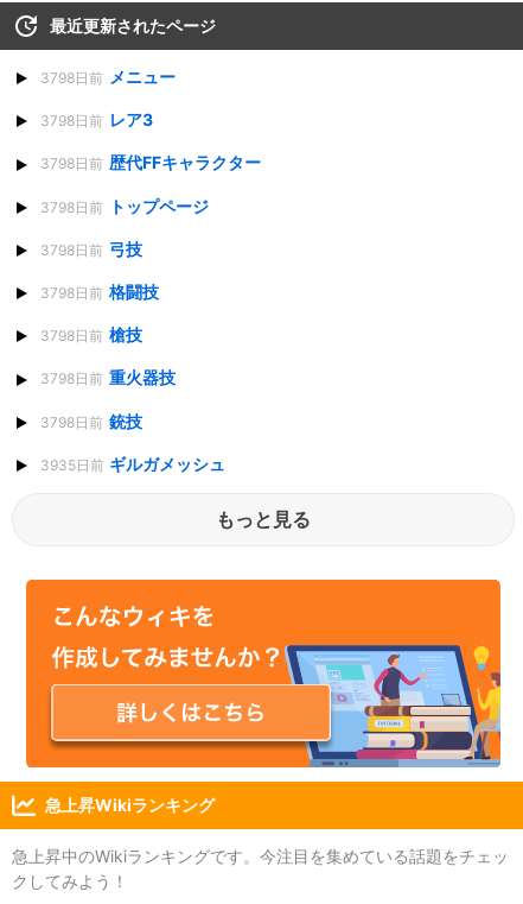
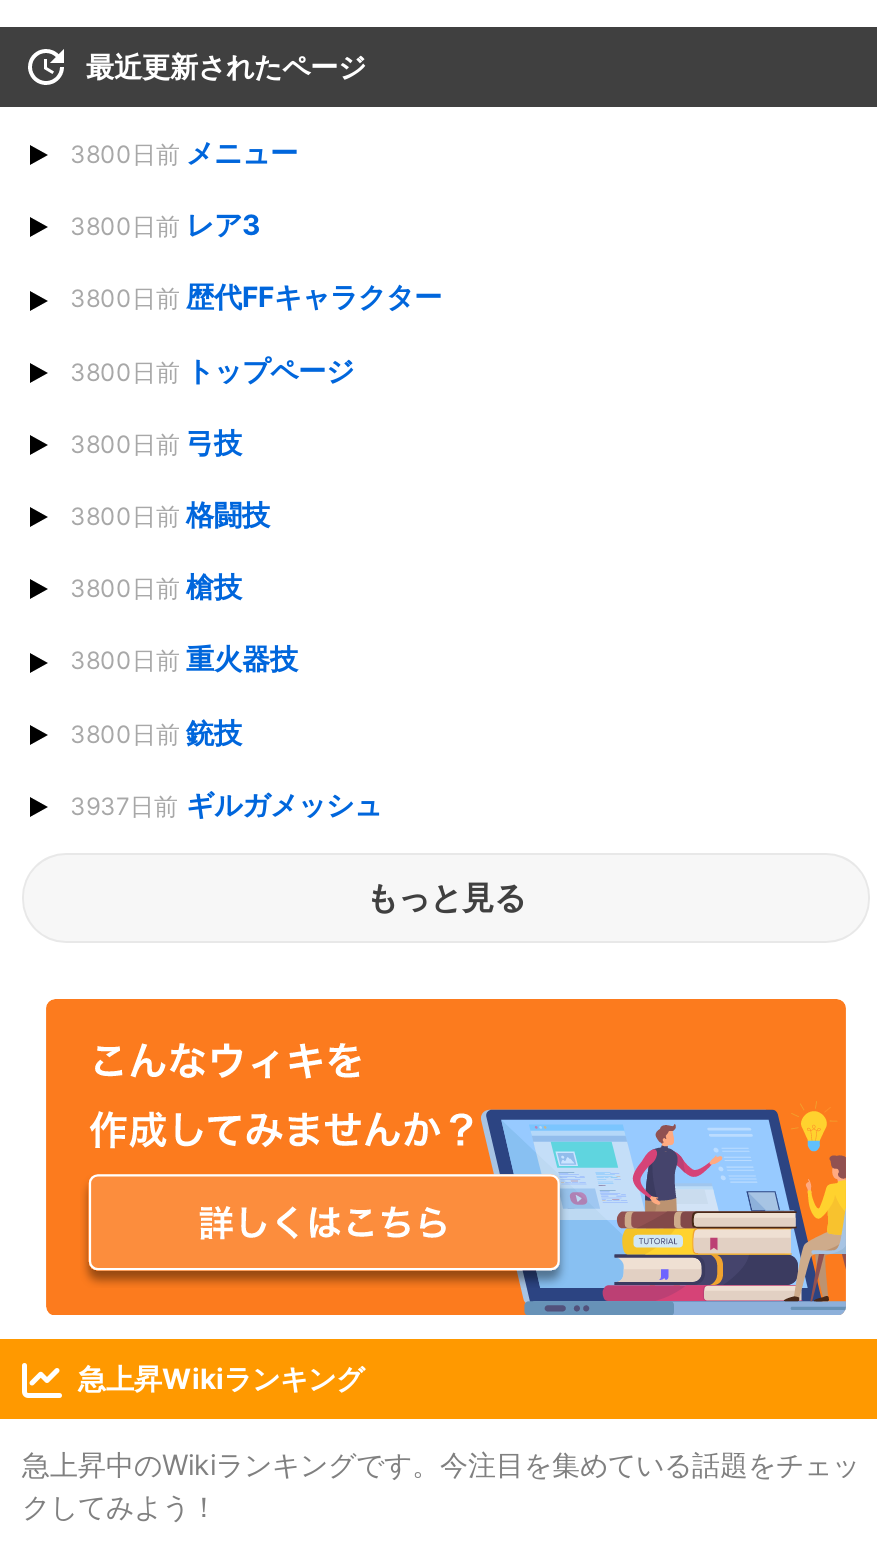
- 3798日前 メニュー
+ 3800日前 メニュー

- 3798日前 レア3
+ 3800日前 レア3

- 3798日前 歴代FFキャラクター
+ 3800日前 歴代FFキャラクター

- 3798日前 トップページ
+ 3800日前 トップページ

- 3798日前 弓技
+ 3800日前 弓技

- 3798日前 格闘技
+ 3800日前 格闘技

- 3798日前 槍技
+ 3800日前 槍技

- 3798日前 重火器技
+ 3800日前 重火器技

- 3798日前 銃技
+ 3800日前 銃技

- 3935日前 ギルガメッシュ
+ 3937日前 ギルガメッシュ
